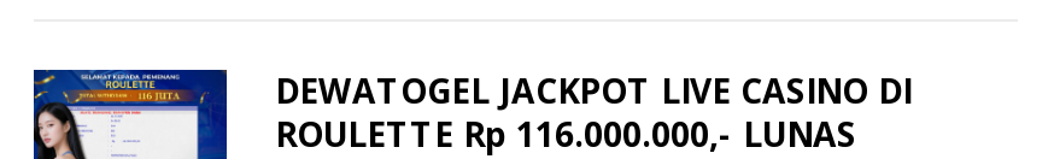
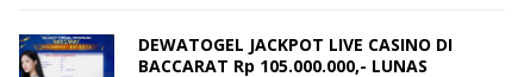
- ROULETTE Rp 116.000.000,- LUNAS
+ BACCARAT Rp 105.000.000,- LUNAS
